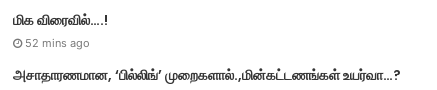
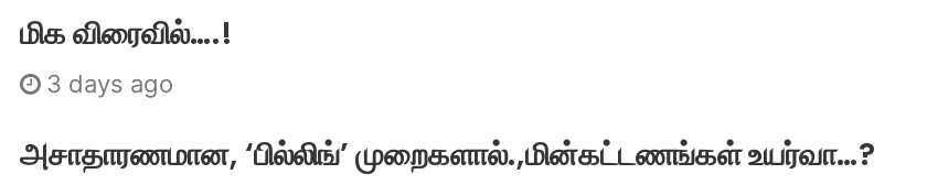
- 52 mins ago
+ 3 days ago
